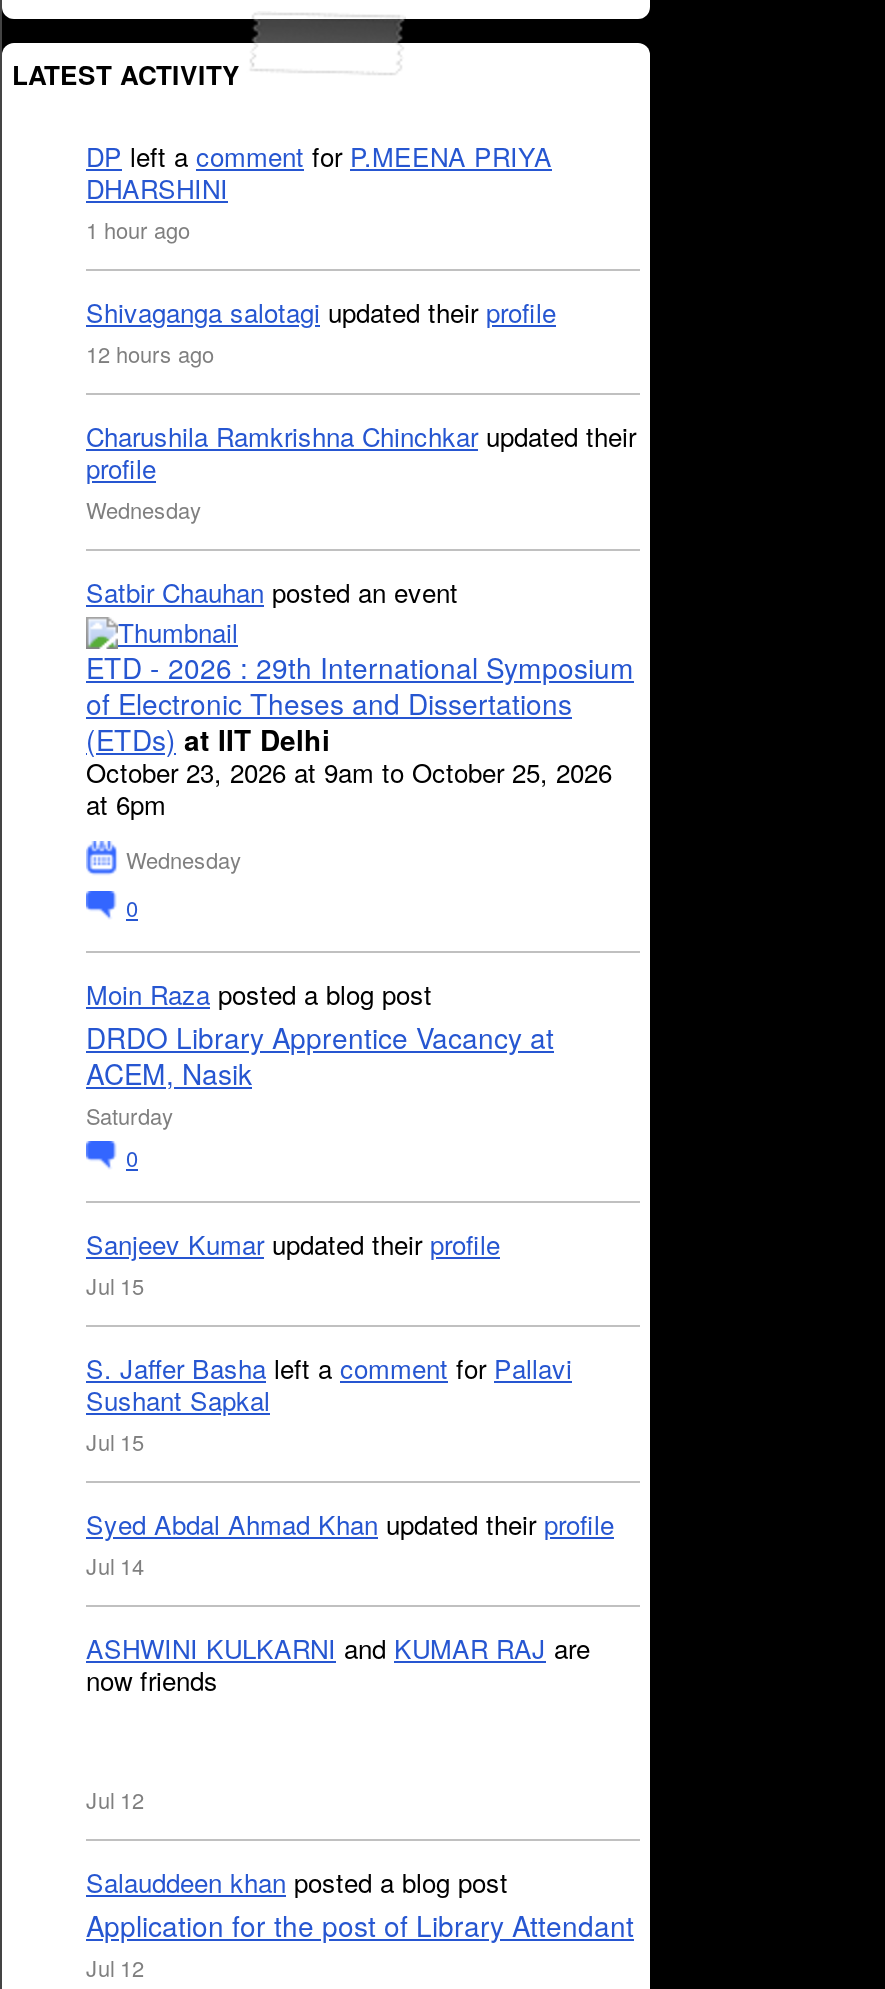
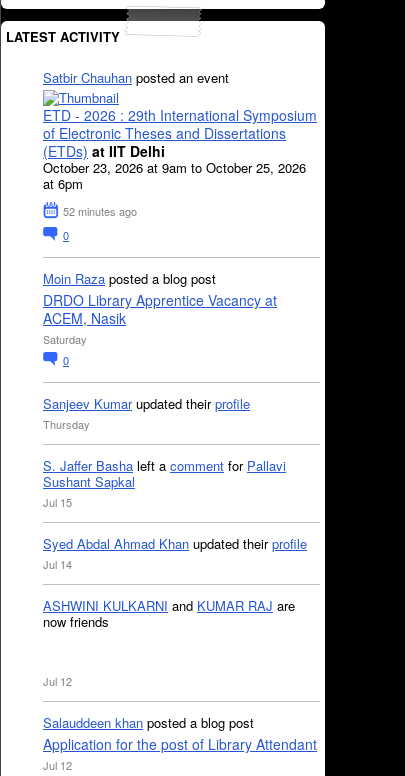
- DP left a comment for P.MEENA PRIYA
- DHARSHINI
- 1 hour ago
- Shivaganga salotagi updated their profile
- 12 hours ago
- Charushila Ramkrishna Chinchkar updated their
- profile
- Wednesday

- Wednesday
+ 52 minutes ago

- Jul 15
+ Thursday
